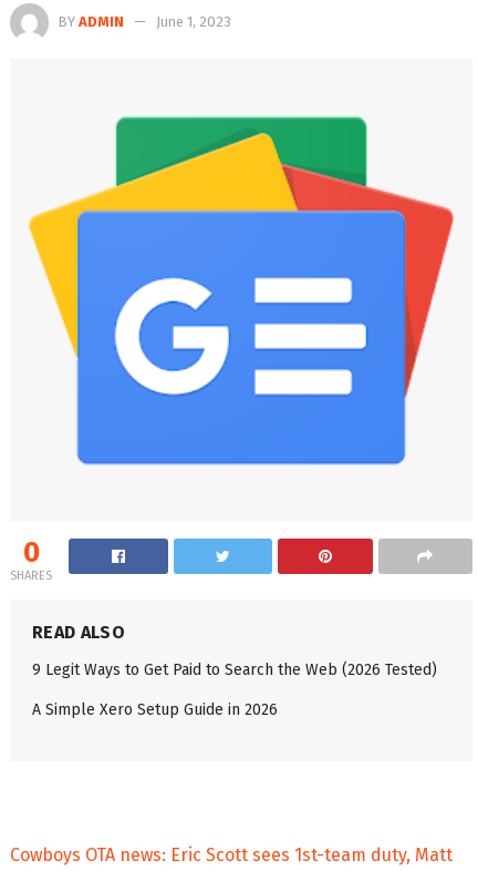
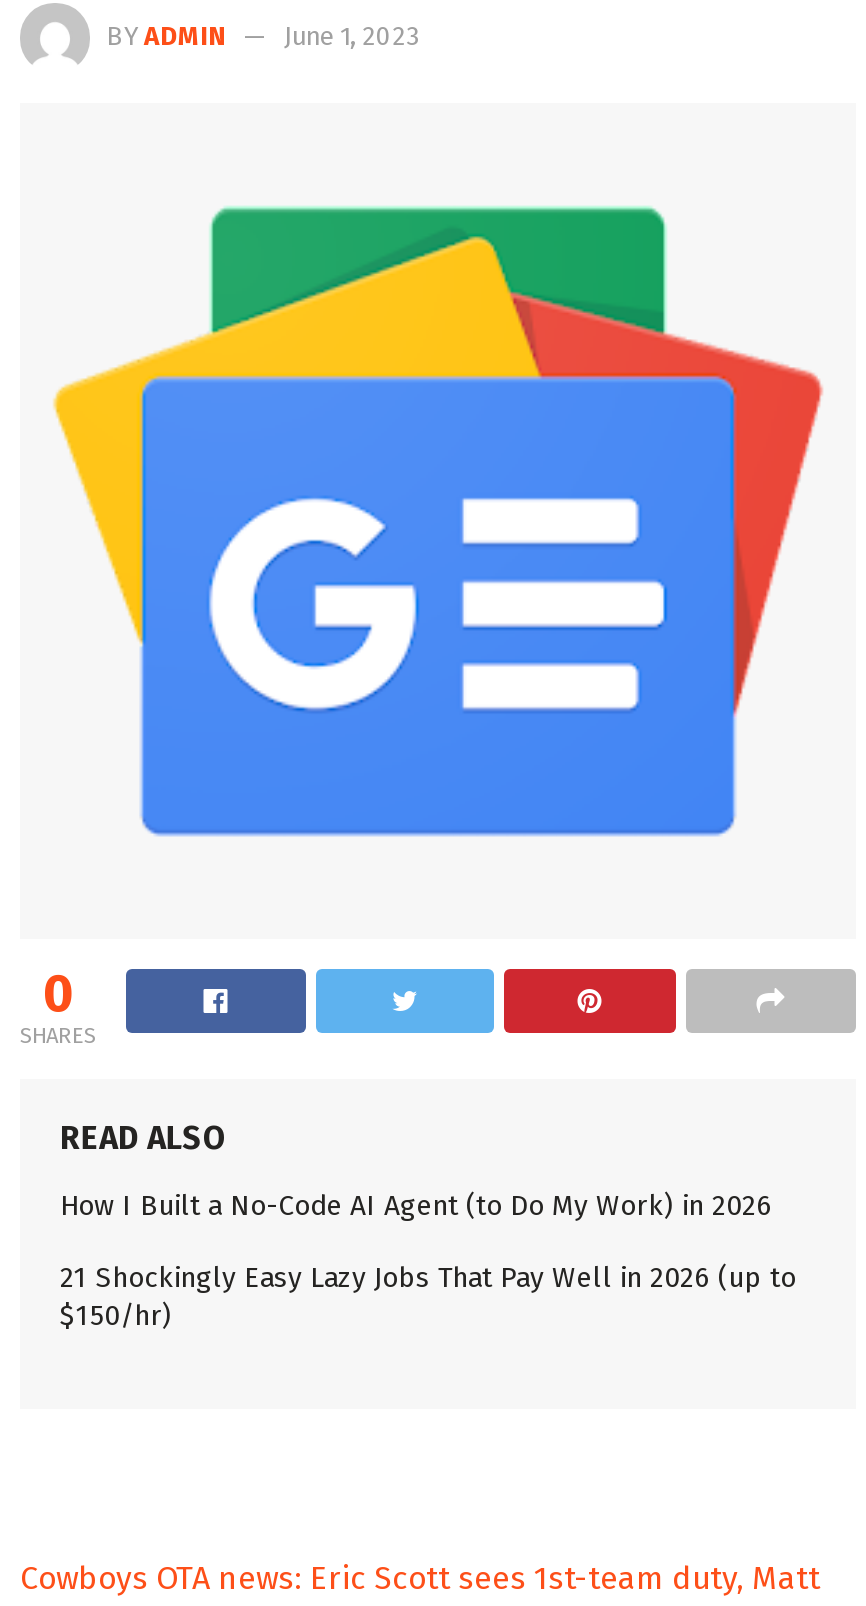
- 9 Legit Ways to Get Paid to Search the Web (2026 Tested)
+ How I Built a No-Code AI Agent (to Do My Work) in 2026

- A Simple Xero Setup Guide in 2026
+ 21 Shockingly Easy Lazy Jobs That Pay Well in 2026 (up to
+ $150/hr)
